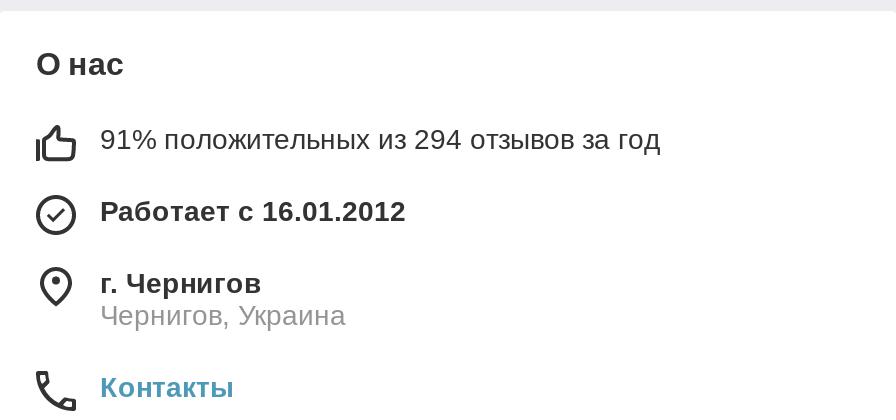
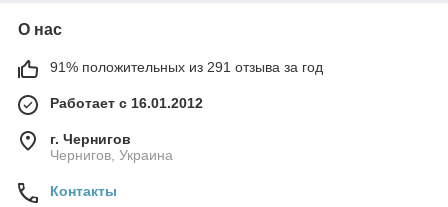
- 91% положительных из 294 отзывов за год
+ 91% положительных из 291 отзыва за год
